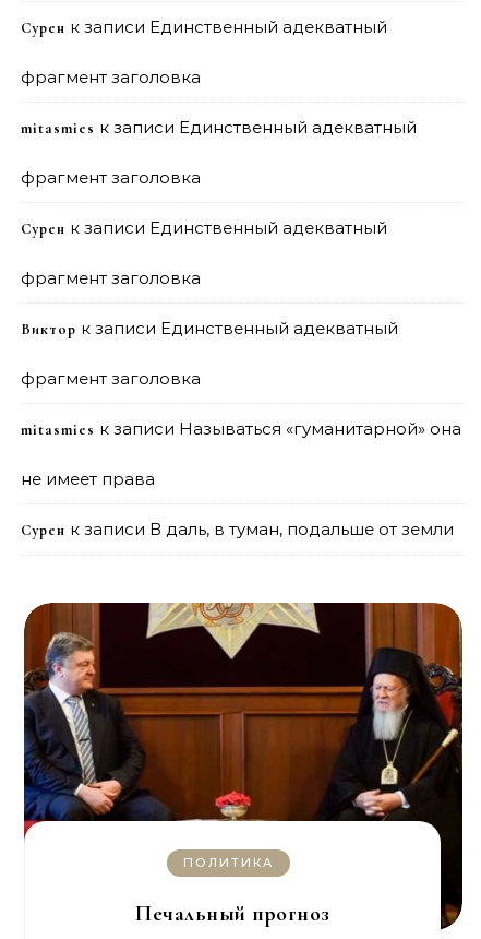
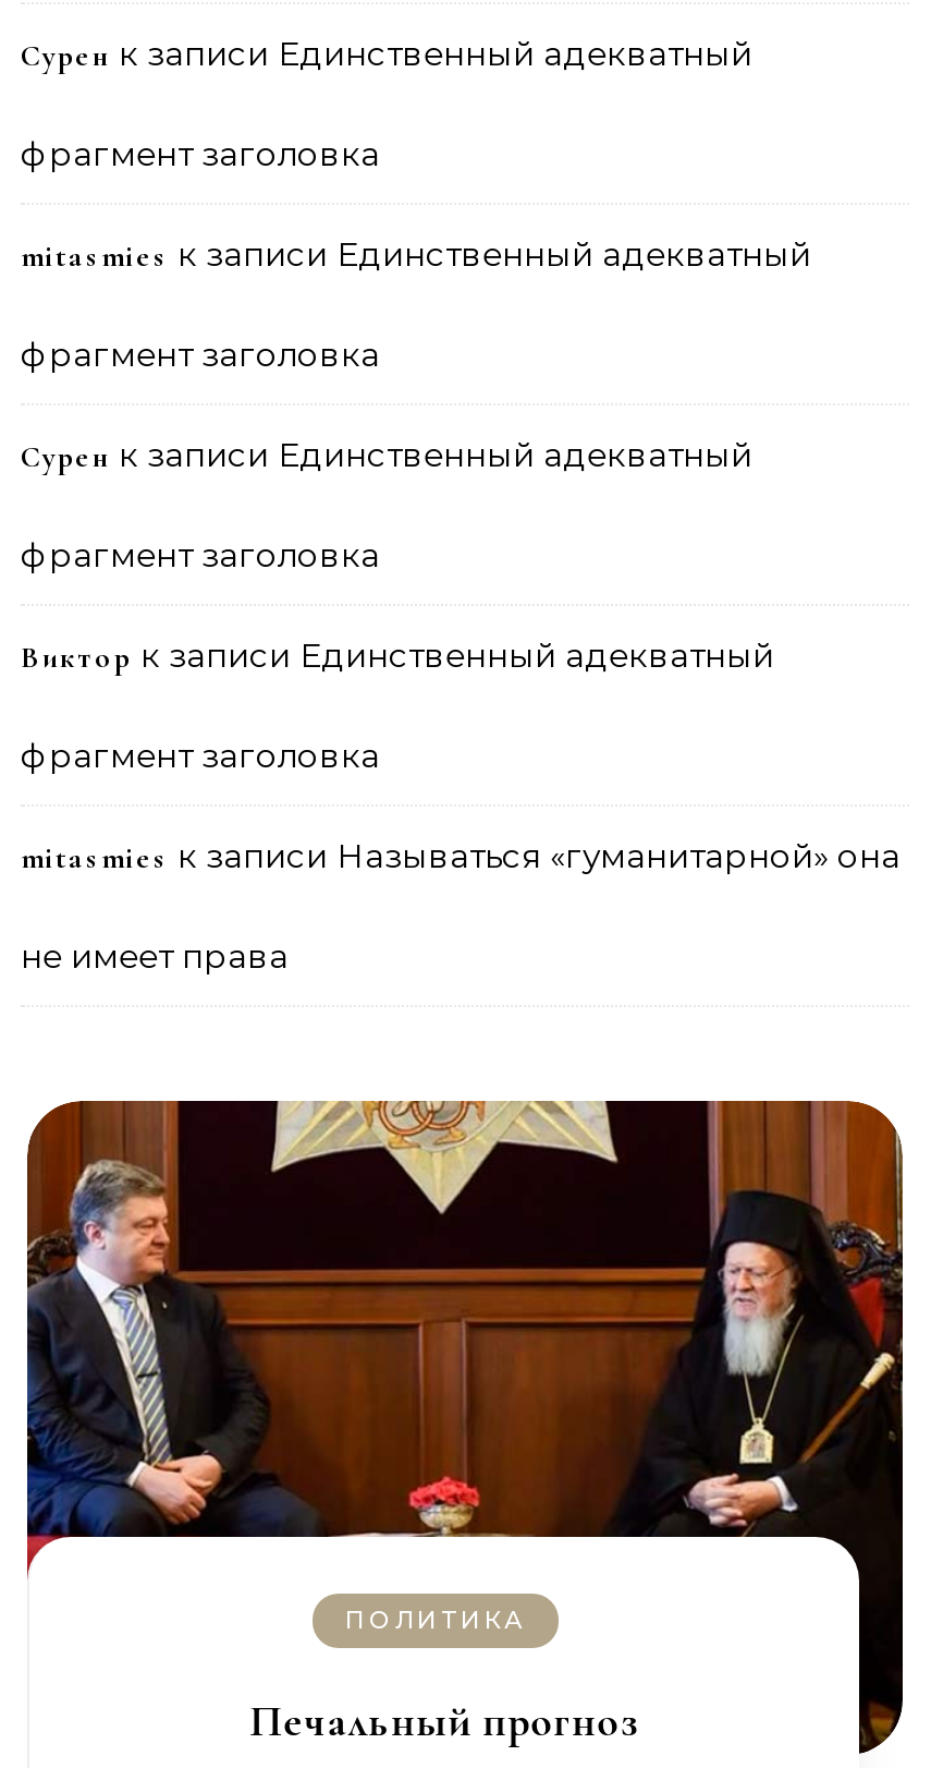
- Сурен к записи В даль, в туман, подальше от земли
